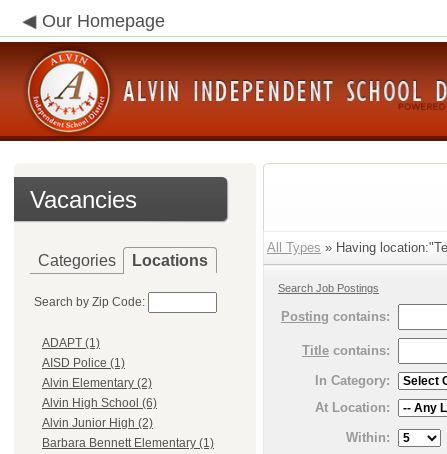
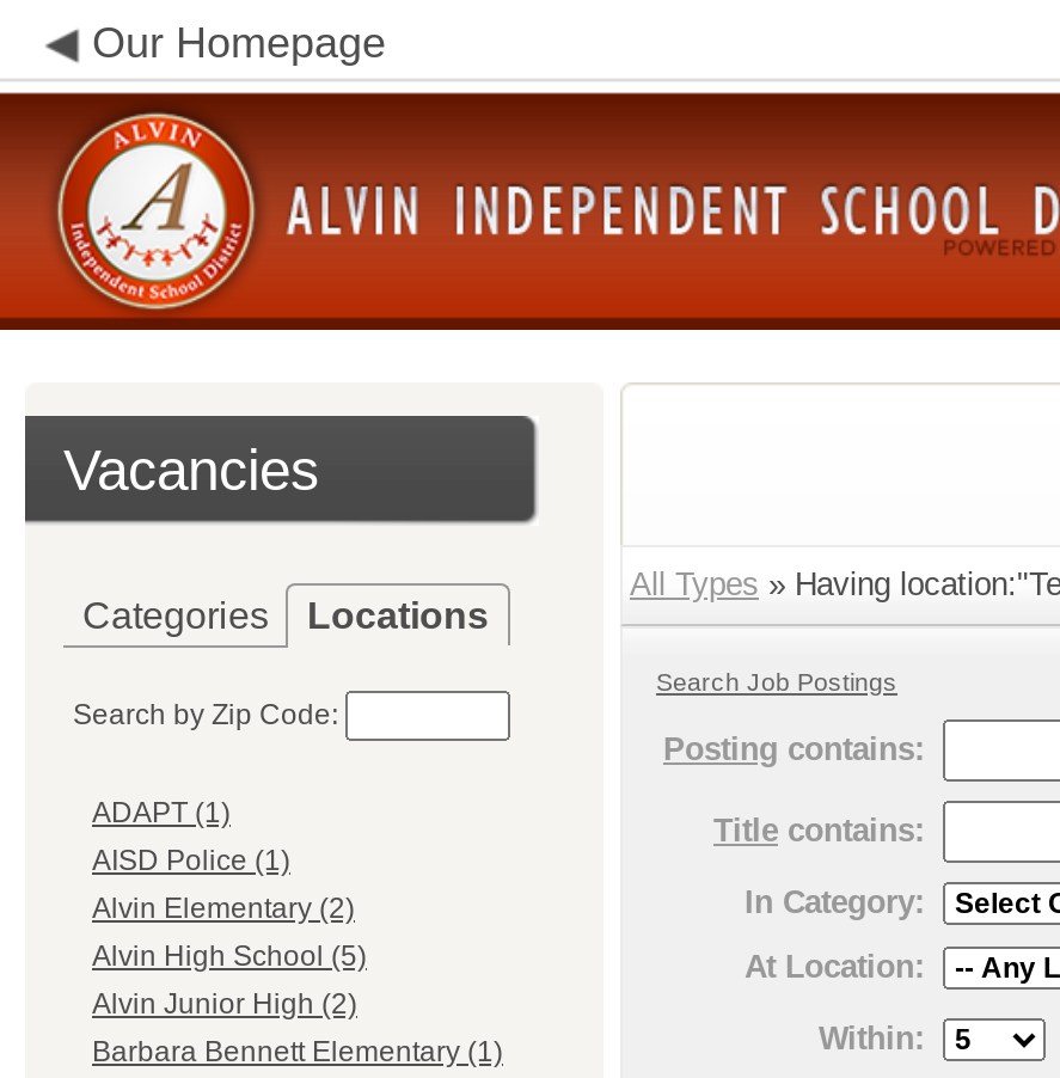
- Alvin High School (6)
+ Alvin High School (5)
